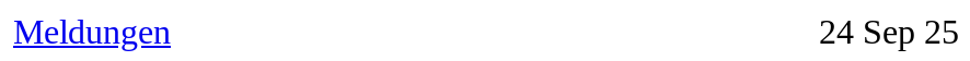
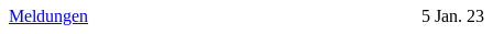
- 24 Sep 25
+ 5 Jan. 23
